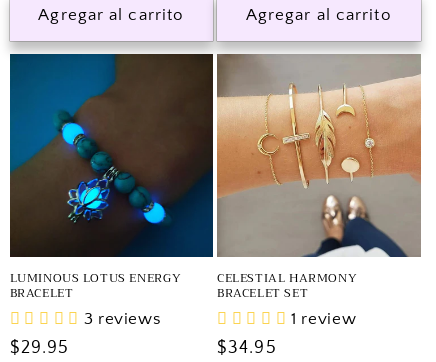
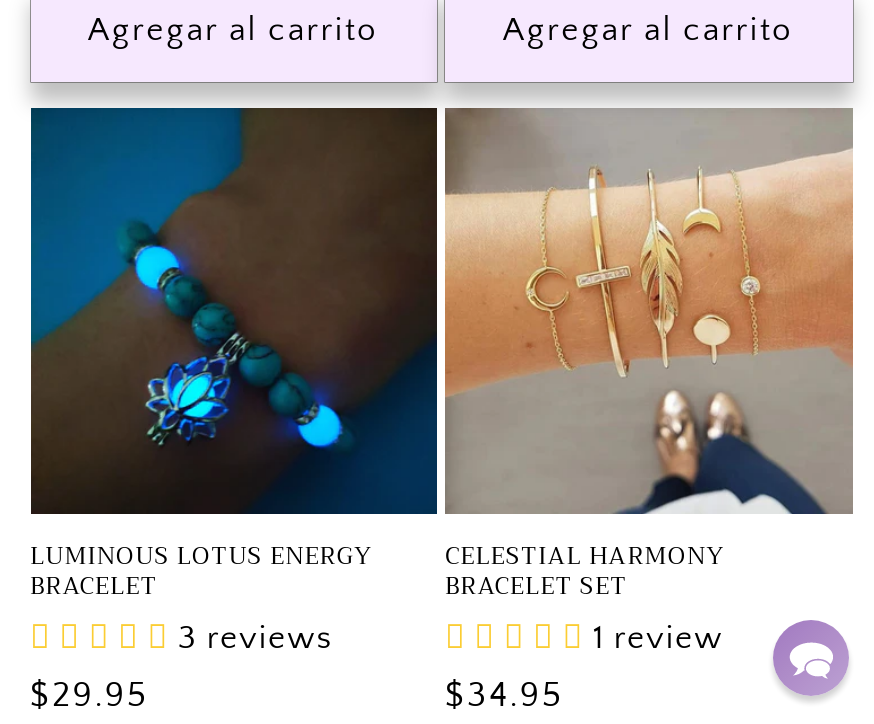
+ [image]
